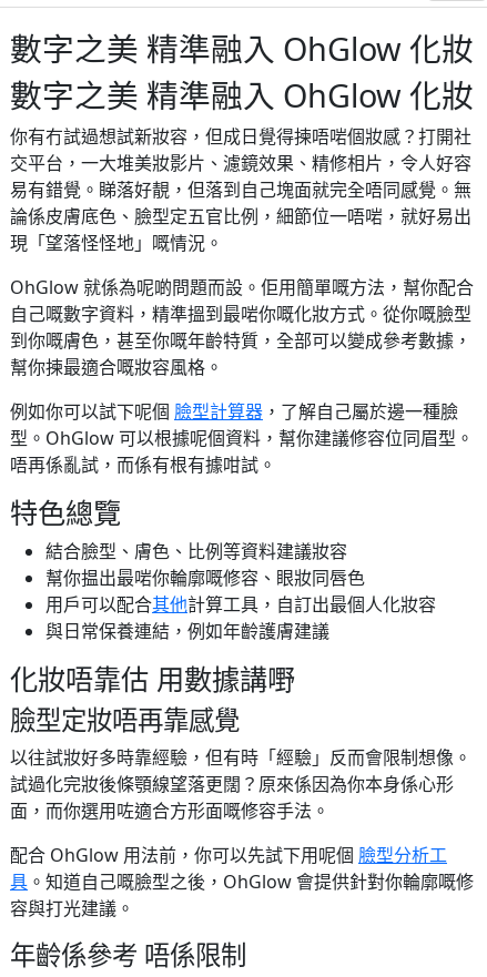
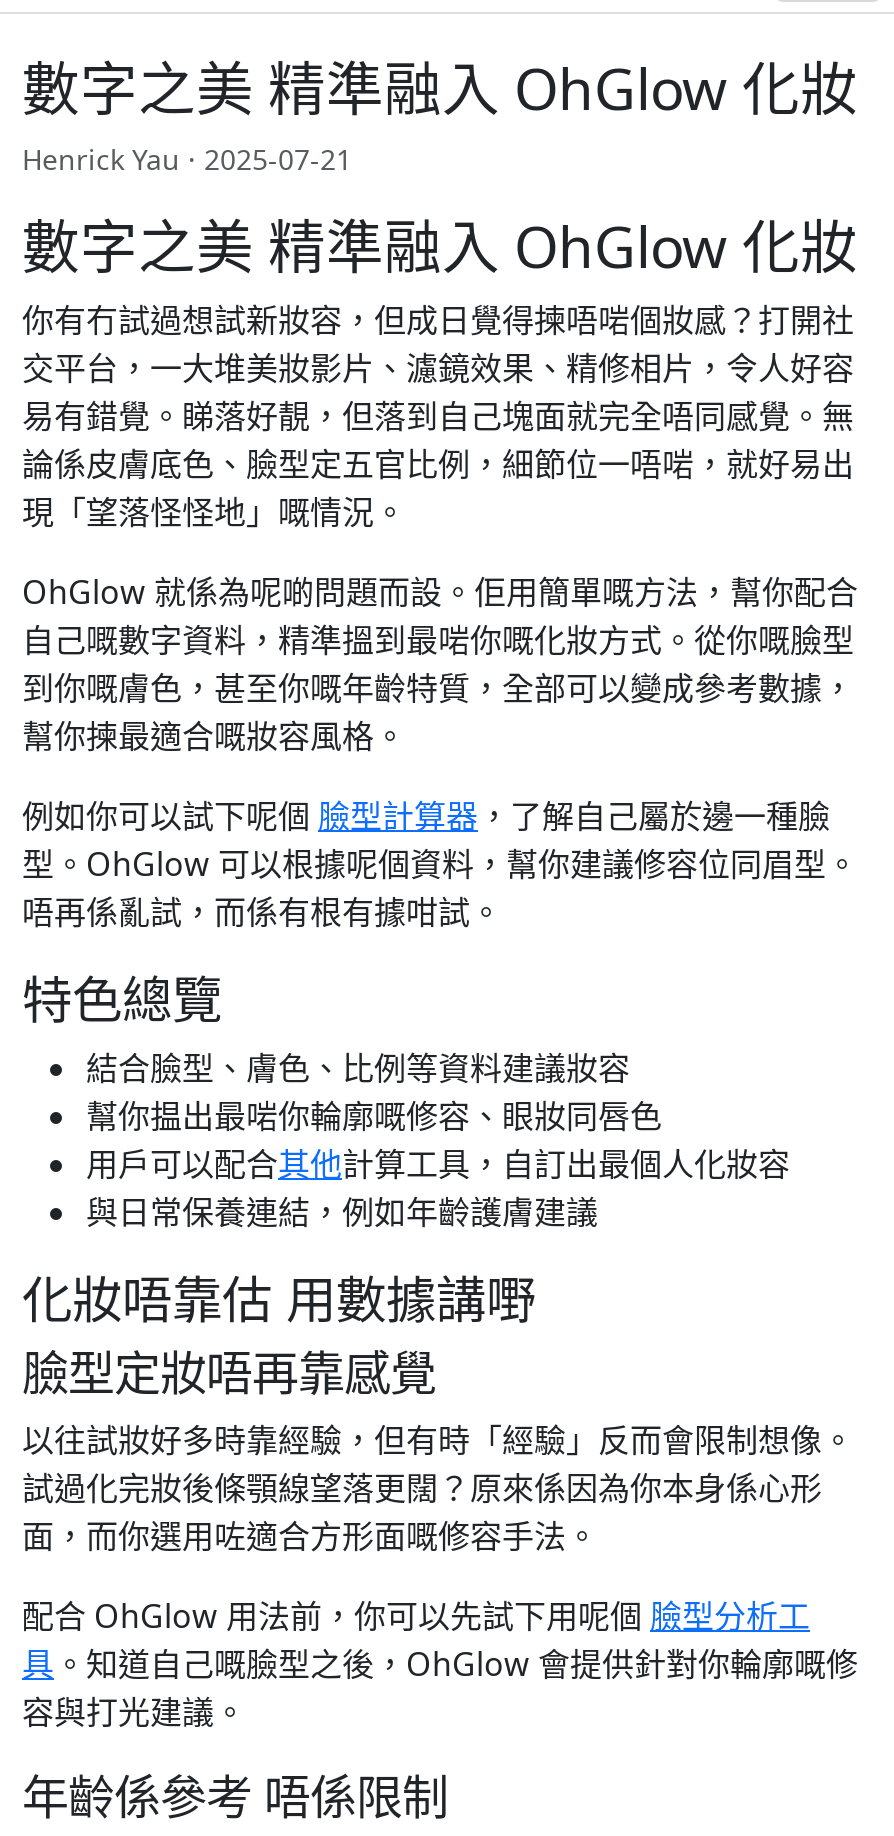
+ Henrick Yau · 2025-07-21
